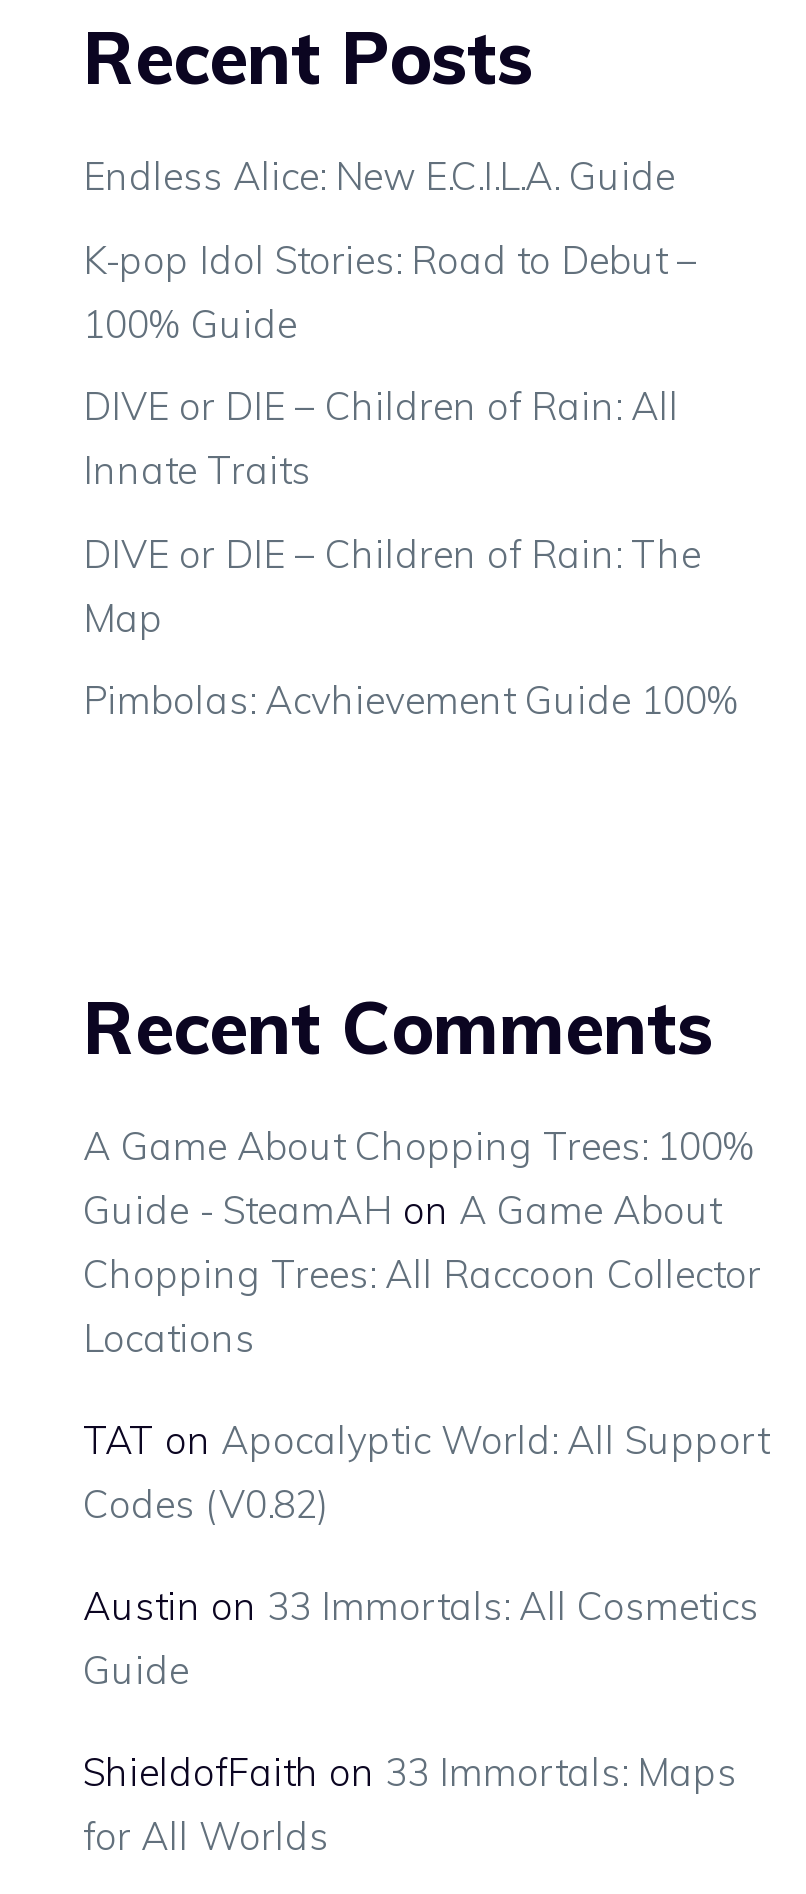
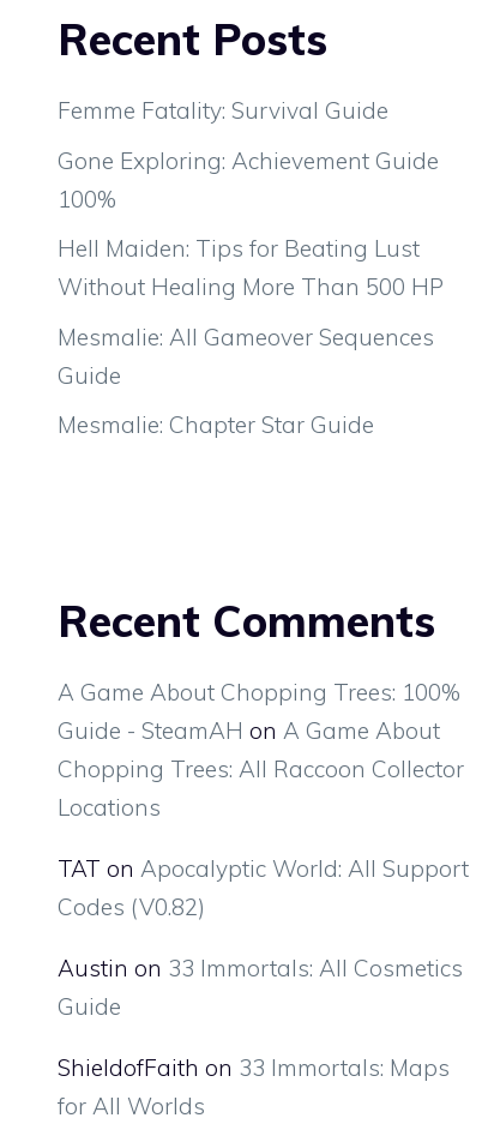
- Endless Alice: New E.C.I.L.A. Guide
+ Femme Fatality: Survival Guide

- K-pop Idol Stories: Road to Debut –
- 100% Guide
+ Gone Exploring: Achievement Guide
+ 100%

- DIVE or DIE – Children of Rain: All
- Innate Traits
+ Hell Maiden: Tips for Beating Lust
+ Without Healing More Than 500 HP

- DIVE or DIE – Children of Rain: The
- Map
+ Mesmalie: All Gameover Sequences
+ Guide

- Pimbolas: Acvhievement Guide 100%
+ Mesmalie: Chapter Star Guide
